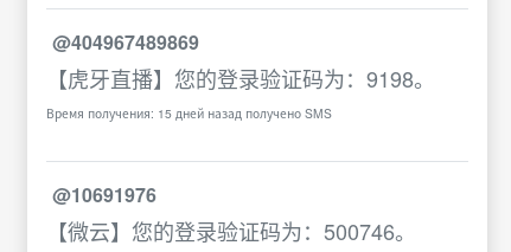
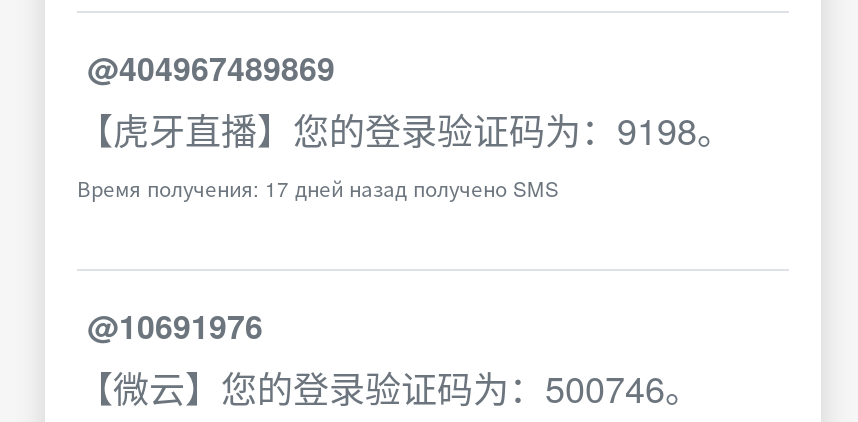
- Время получения: 15 дней назад получено SMS
+ Время получения: 17 дней назад получено SMS
